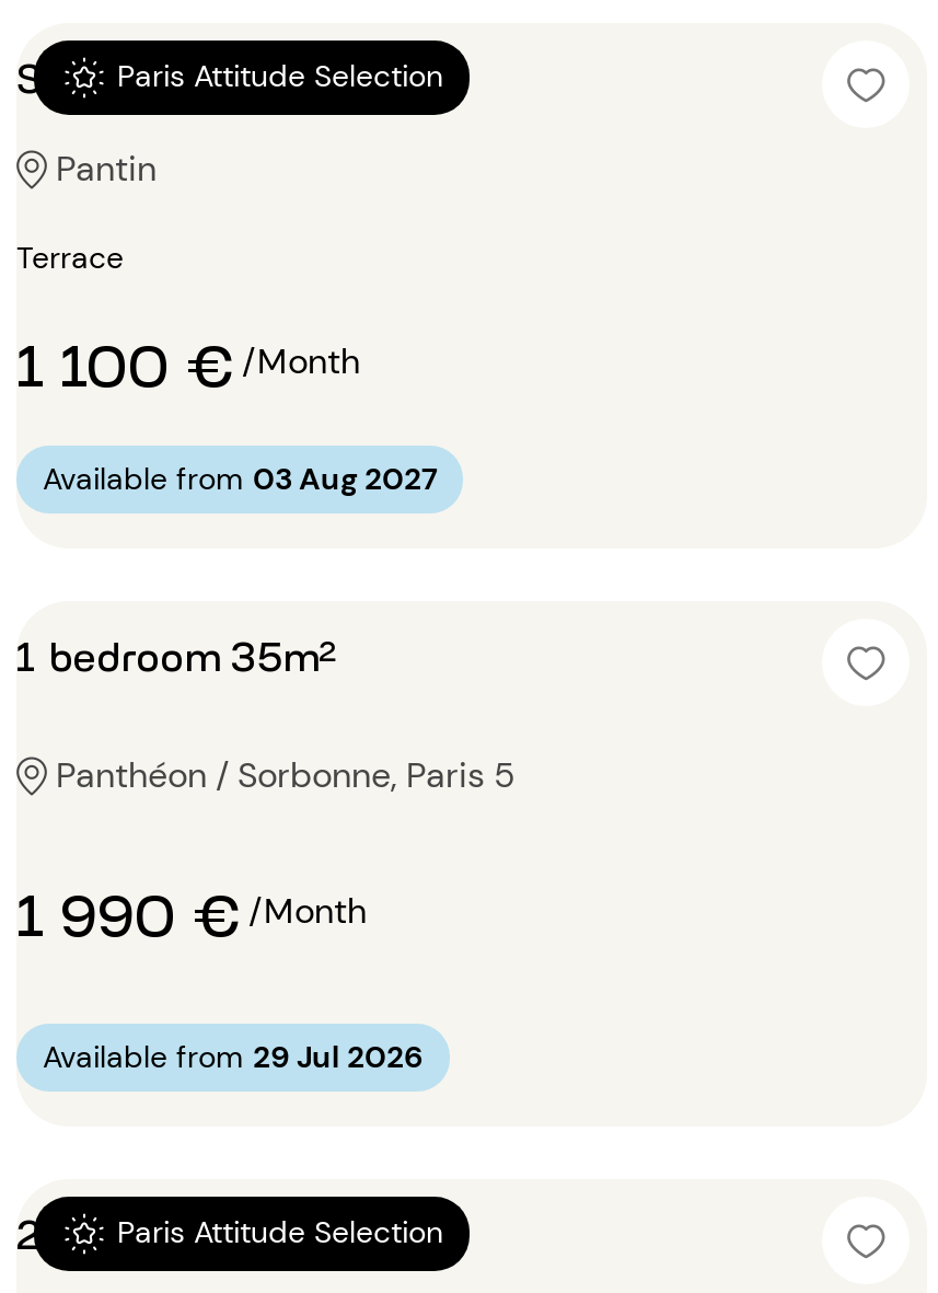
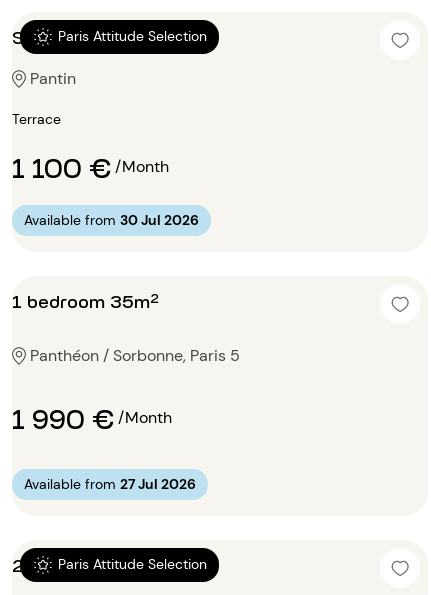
- Available from 03 Aug 2027
+ Available from 30 Jul 2026

- Available from 29 Jul 2026
+ Available from 27 Jul 2026
